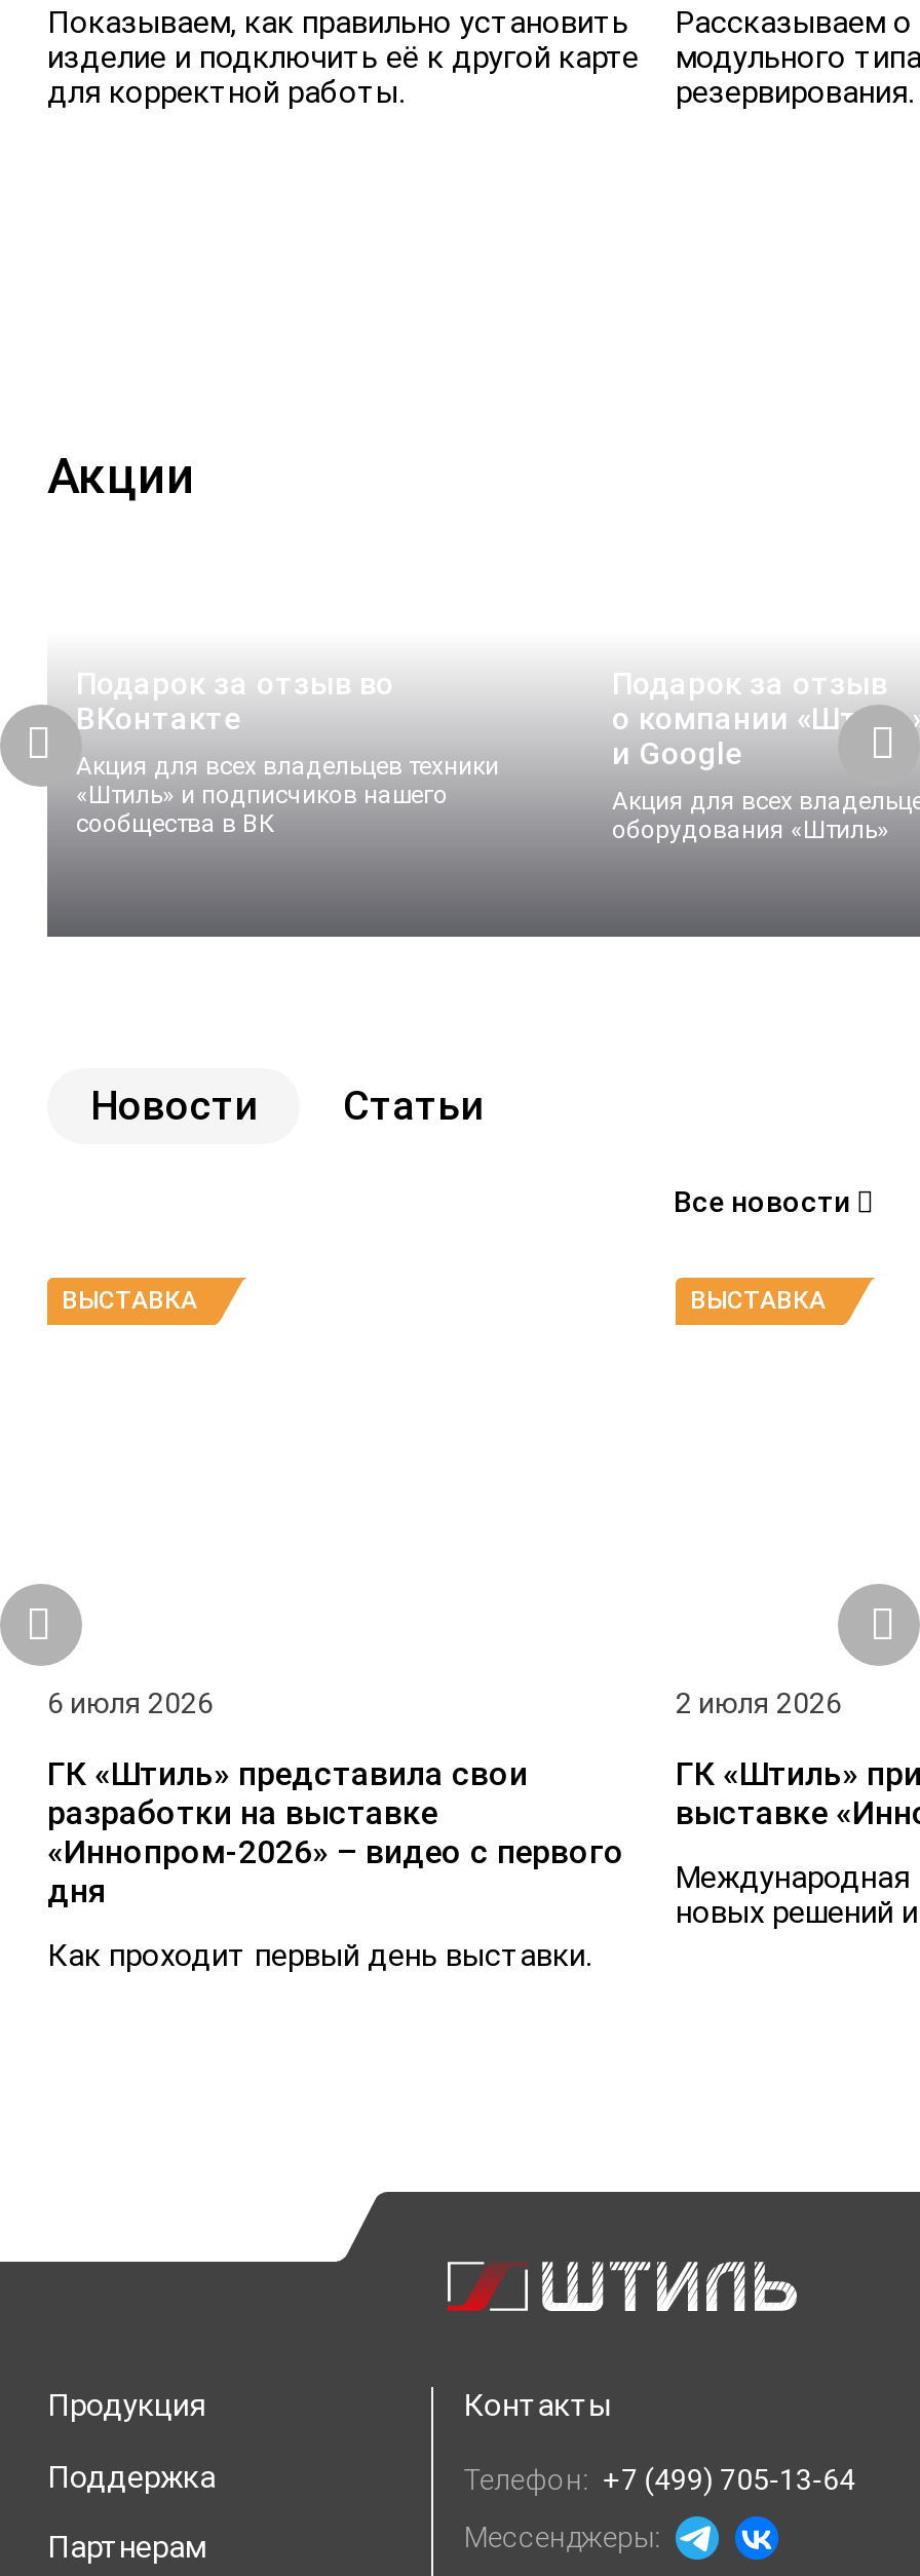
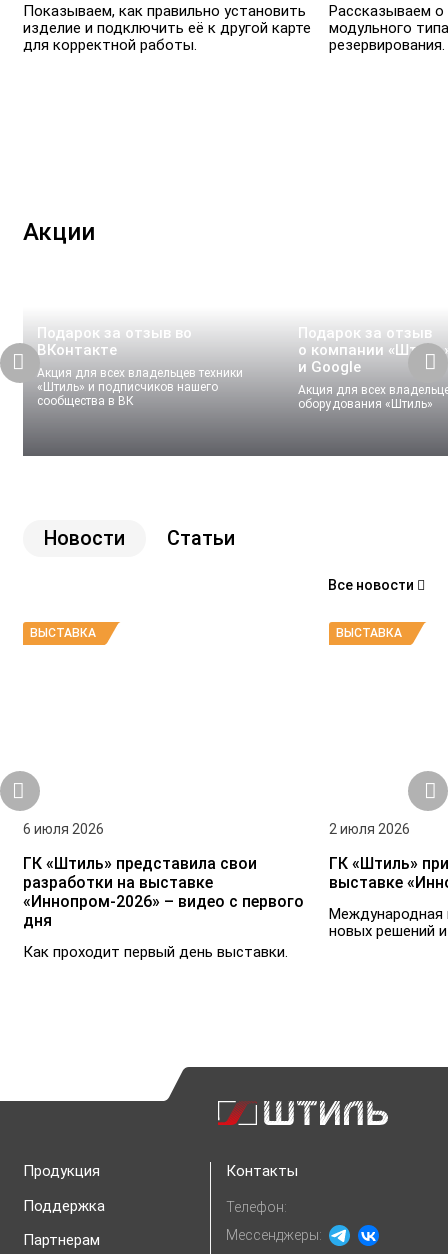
- Телефон: +7 (499) 705-13-64
+ Телефон:
